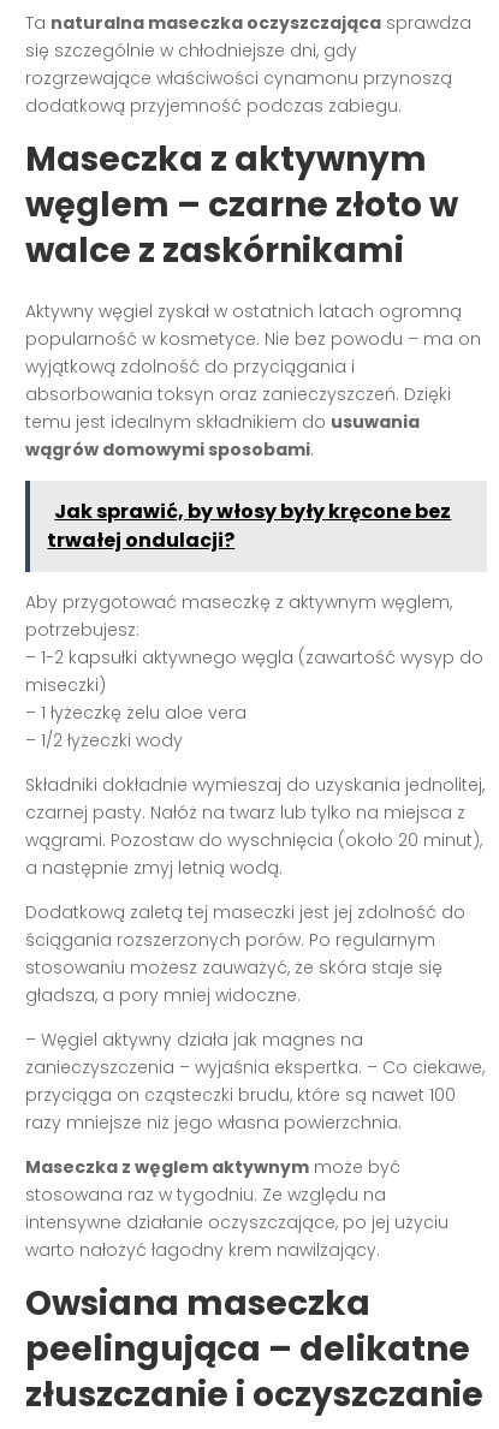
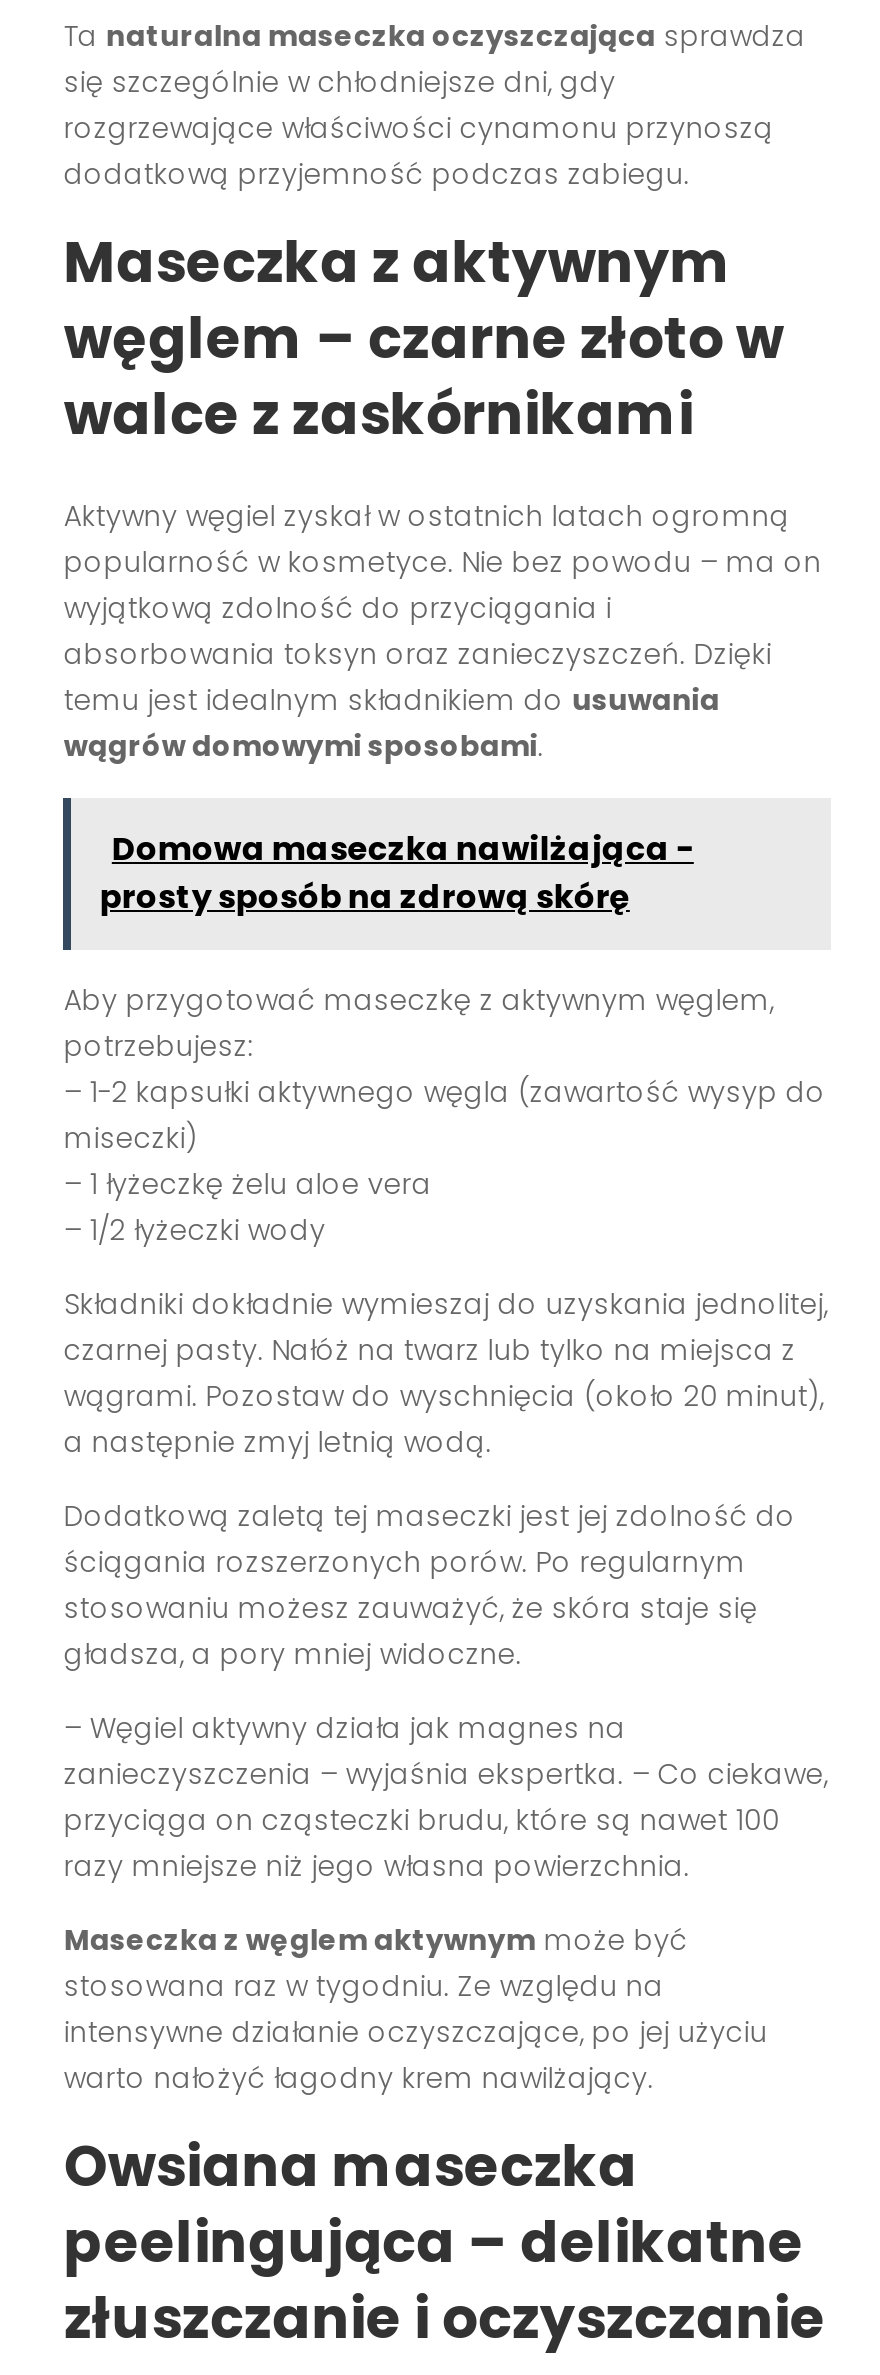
- Jak sprawić, by włosy były kręcone bez
- trwałej ondulacji?
+ Domowa maseczka nawilżająca -
+ prosty sposób na zdrową skórę
